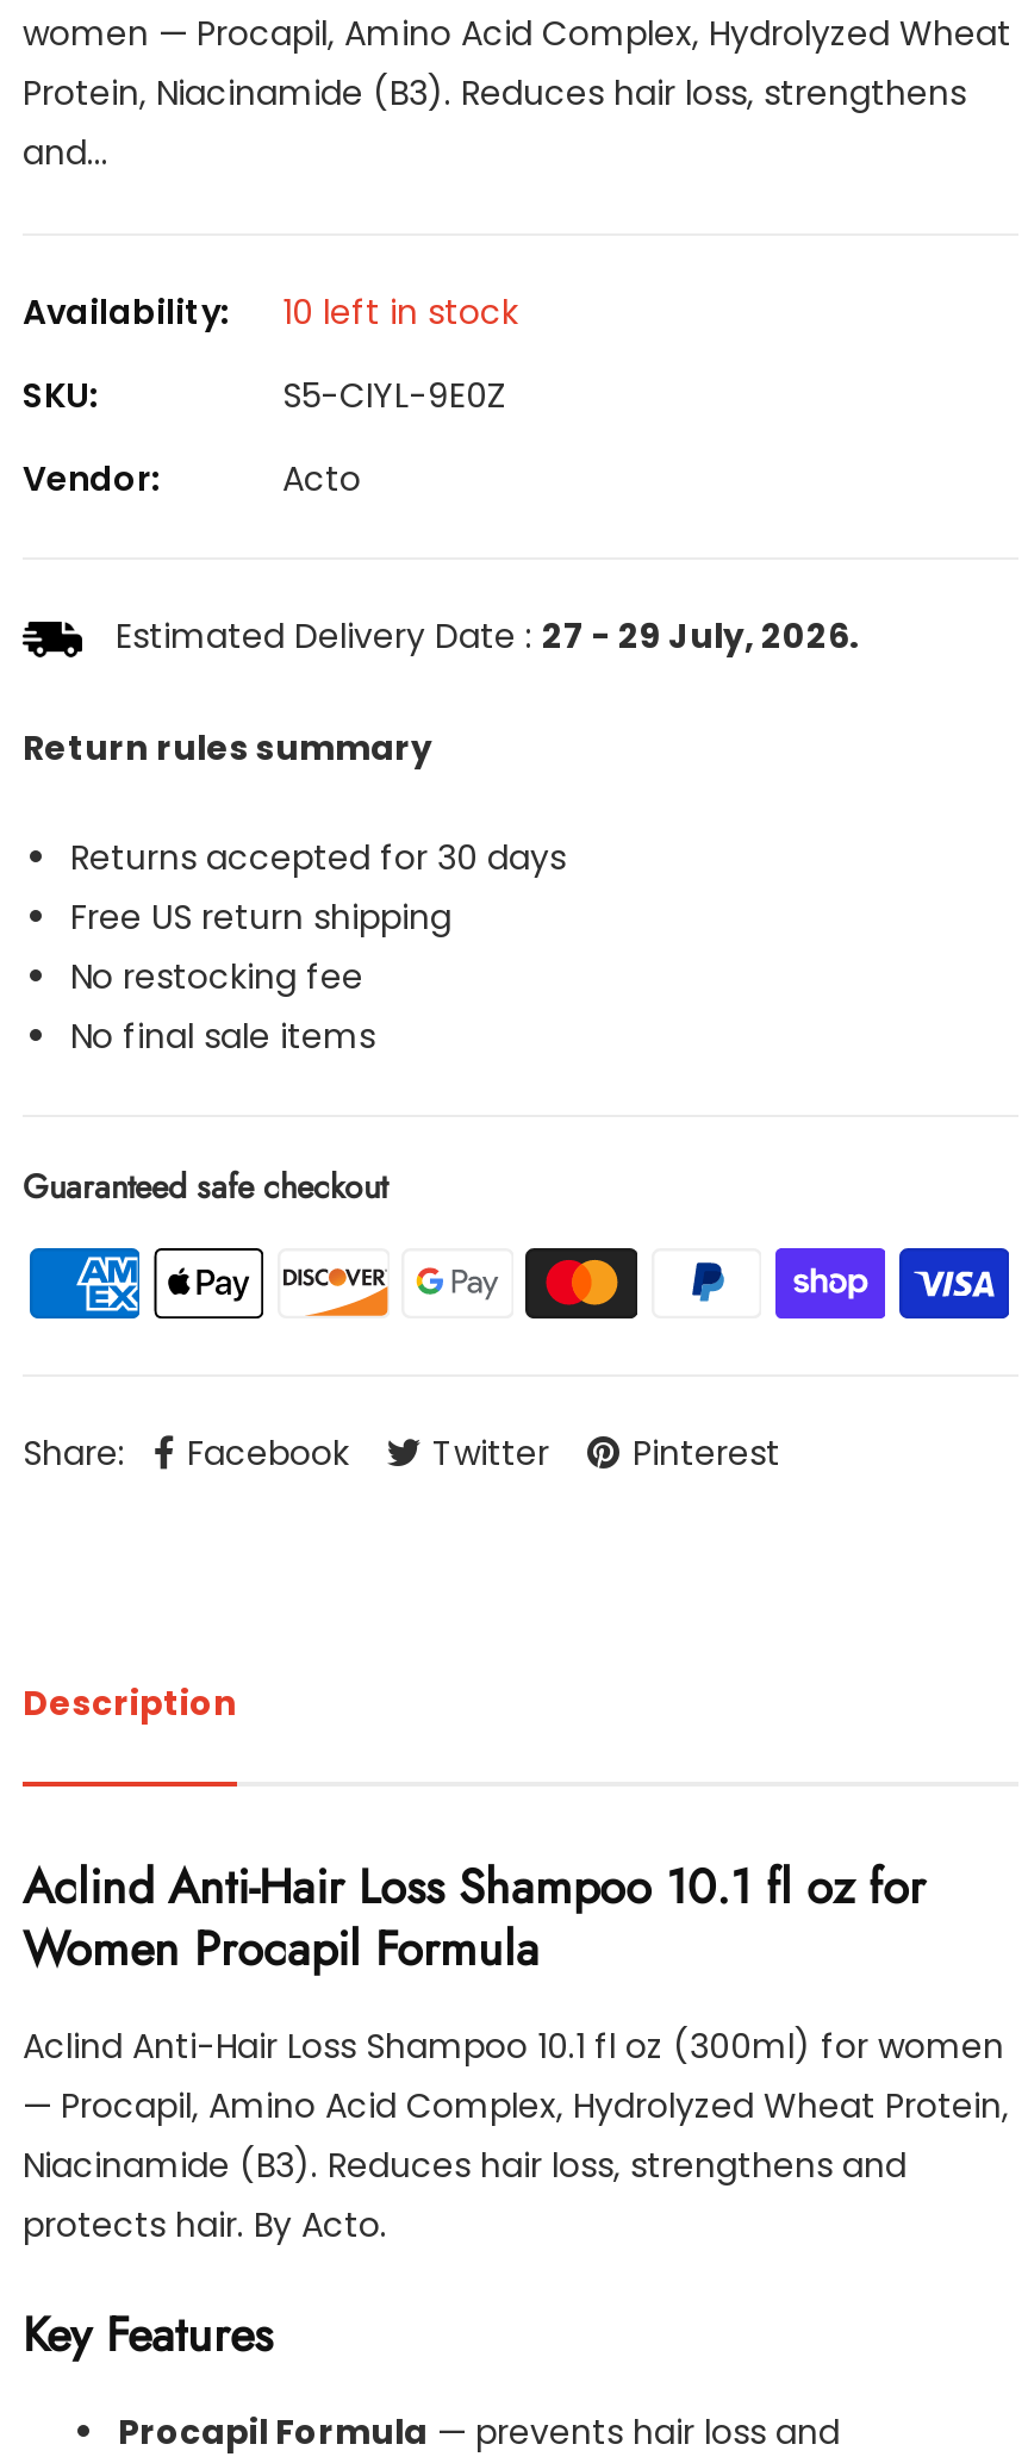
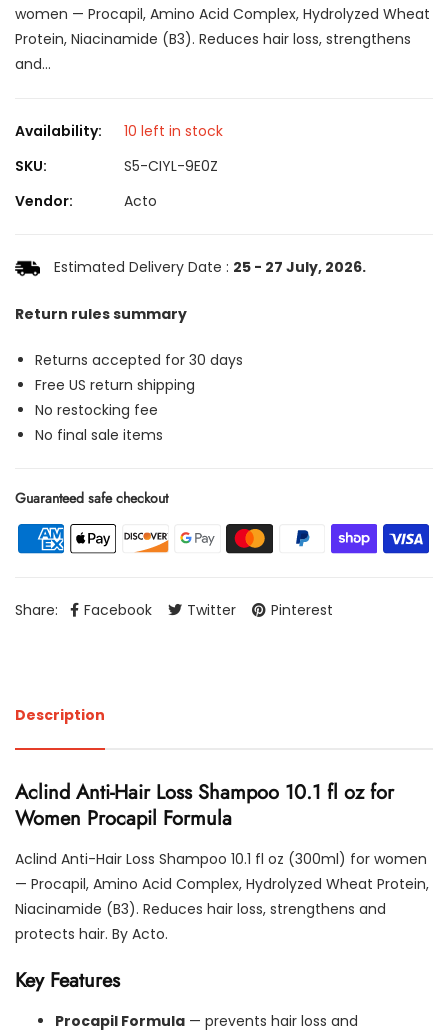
- Estimated Delivery Date : 27 - 29 July, 2026.
+ Estimated Delivery Date : 25 - 27 July, 2026.
